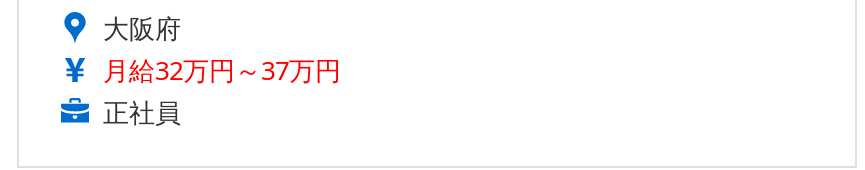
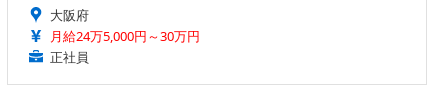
- 月給32万円～37万円
+ 月給24万5,000円～30万円
